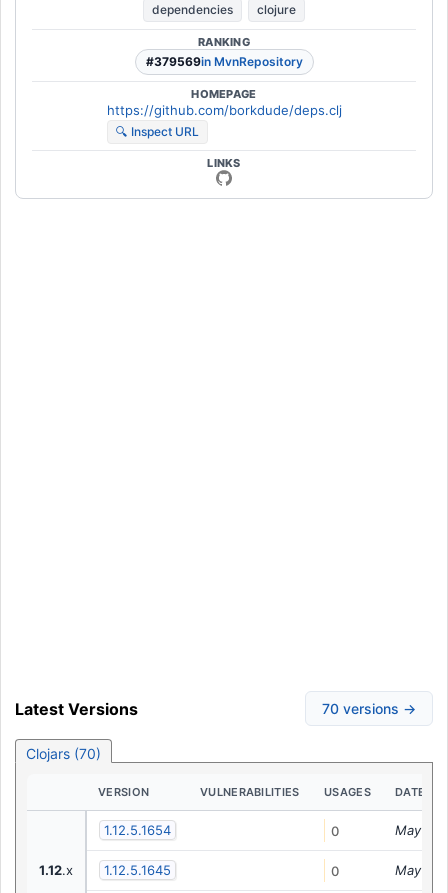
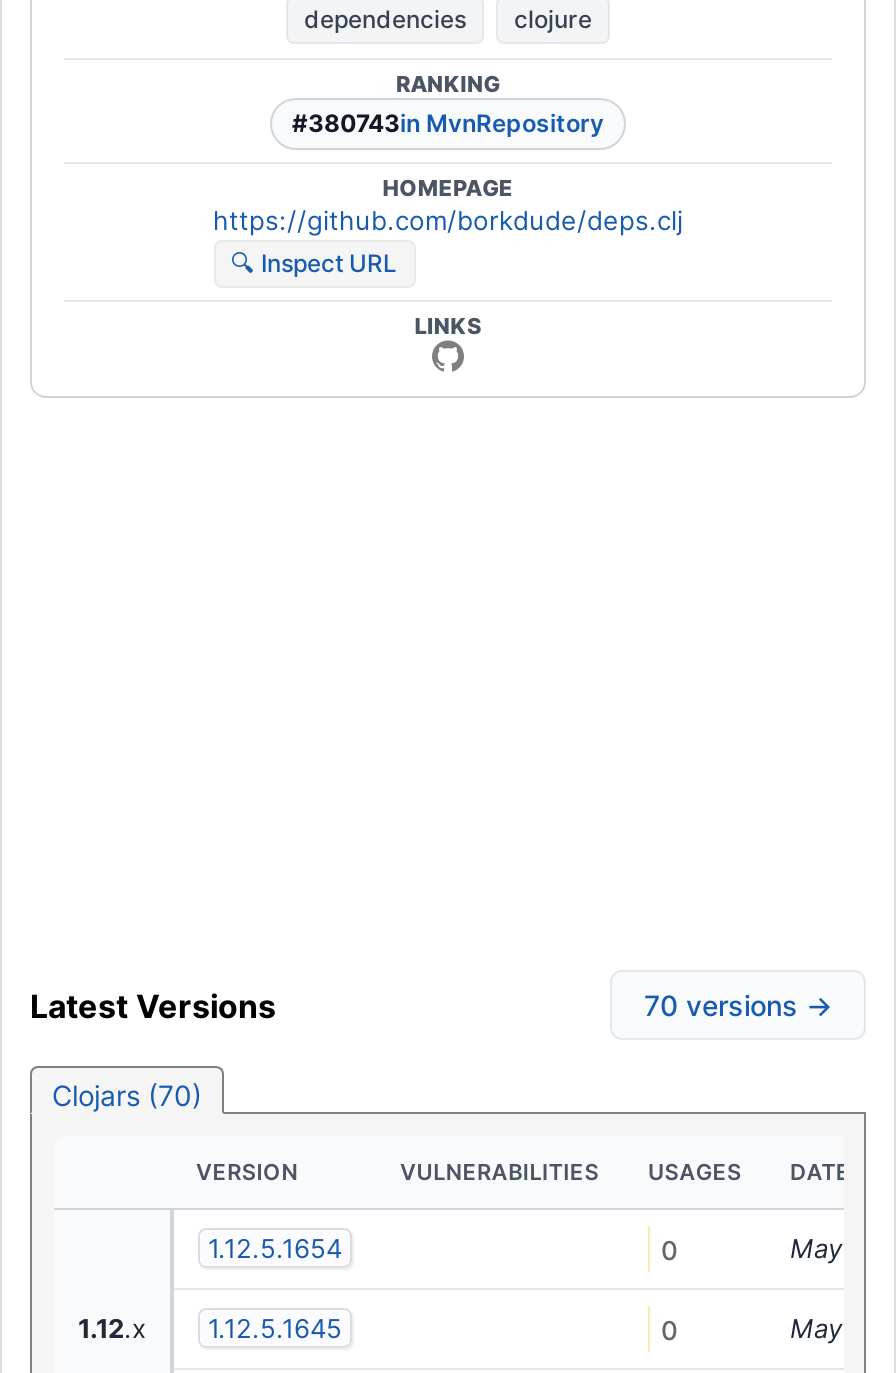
- #379569in MvnRepository
+ #380743in MvnRepository
